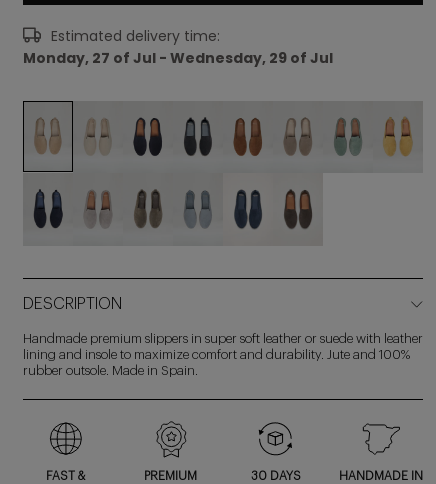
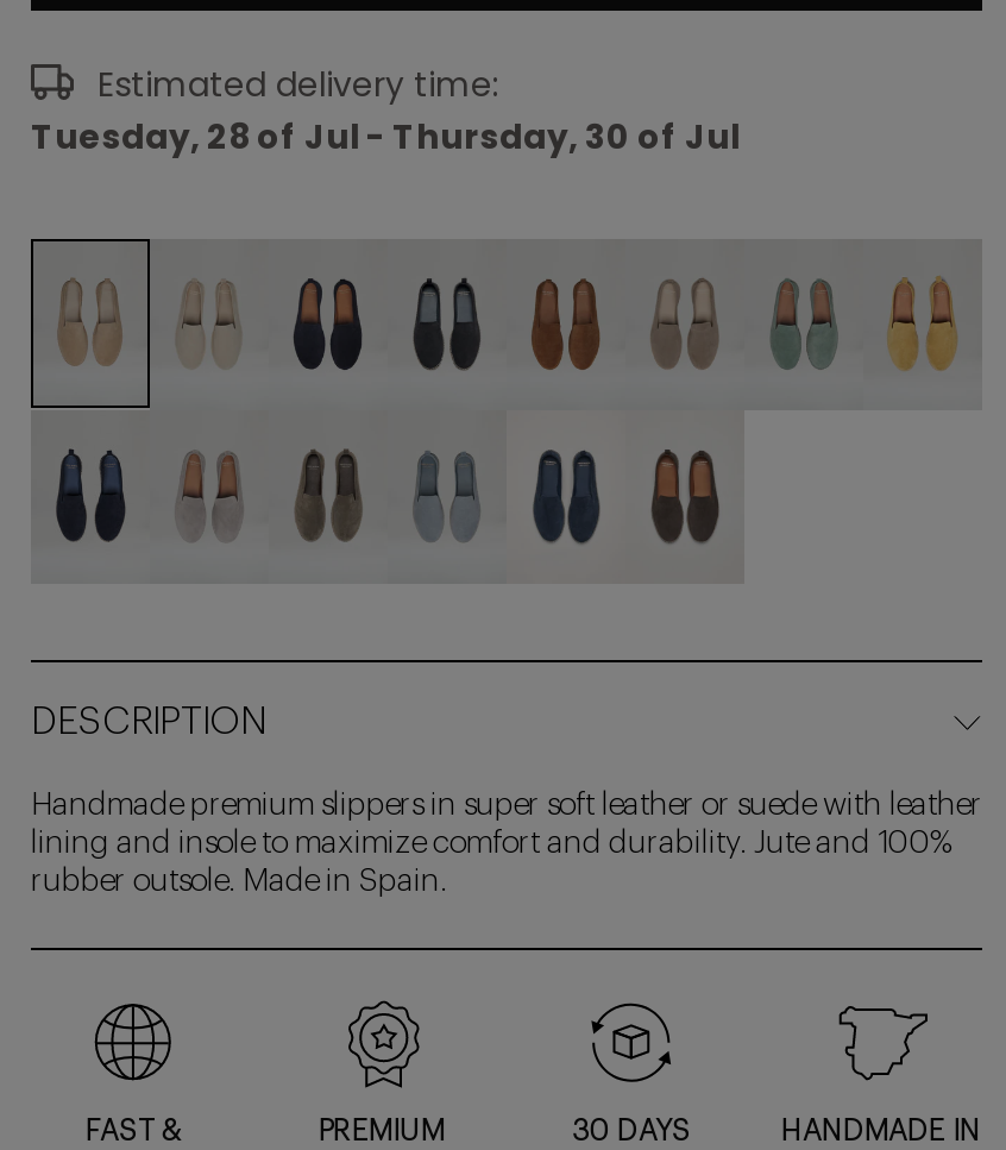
- Monday, 27 of Jul - Wednesday, 29 of Jul
+ Tuesday, 28 of Jul - Thursday, 30 of Jul
